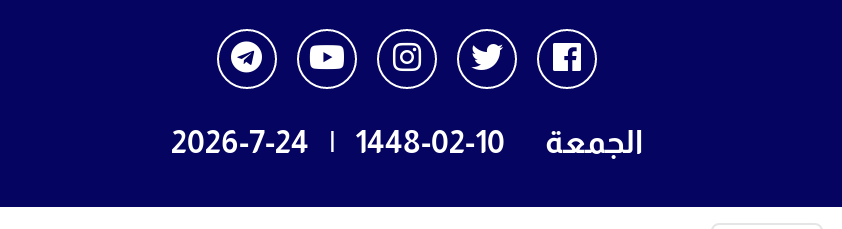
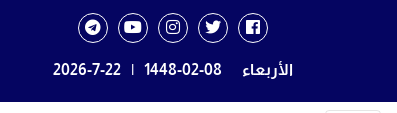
- 2026-7-24
+ 2026-7-22

- الجمعة
- 1448-02-10
+ الأربعاء
+ 1448-02-08
